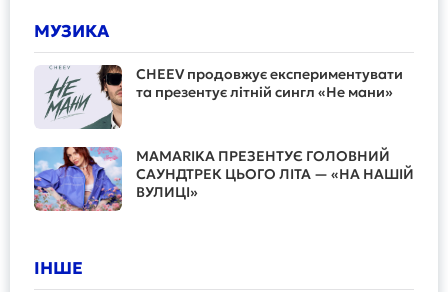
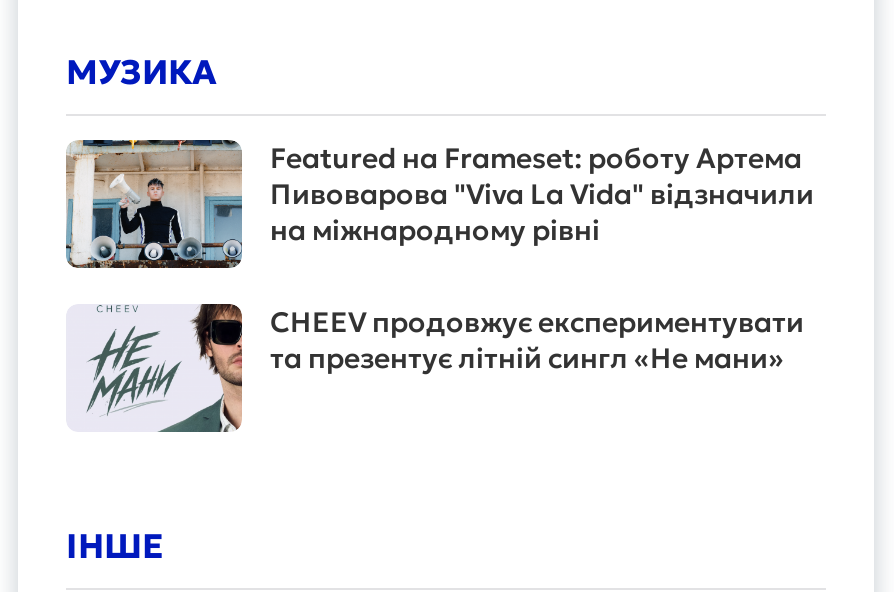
+ [image]
+ Featured на Frameset: роботу Артема
+ Пивоварова "Viva La Vida" відзначили
+ на міжнародному рівні

moved down: CHEEV продовжує експериментувати | та презентує літній сингл «Не мани»

- [image]
- MAMARIKA ПРЕЗЕНТУЄ ГОЛОВНИЙ
- САУНДТРЕК ЦЬОГО ЛІТА — «НА НАШІЙ
- ВУЛИЦІ»
